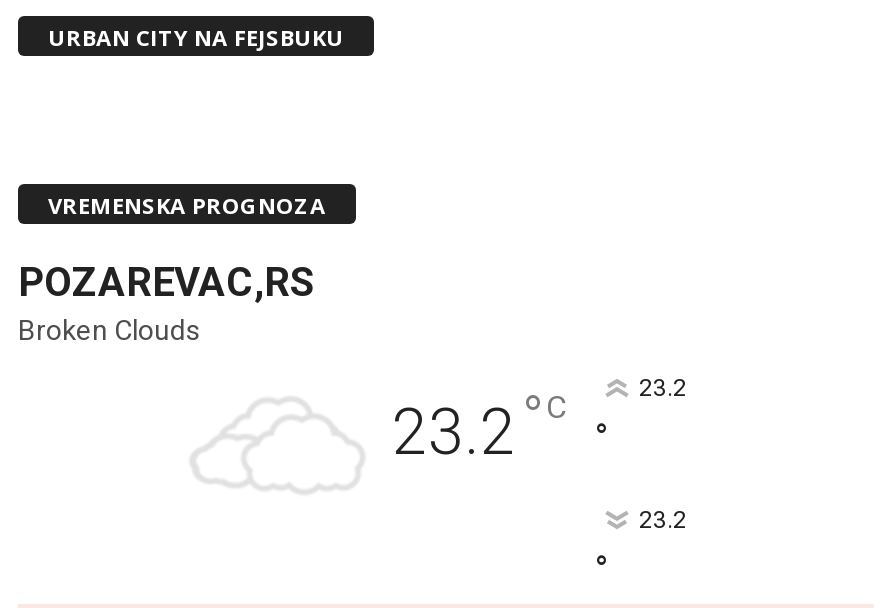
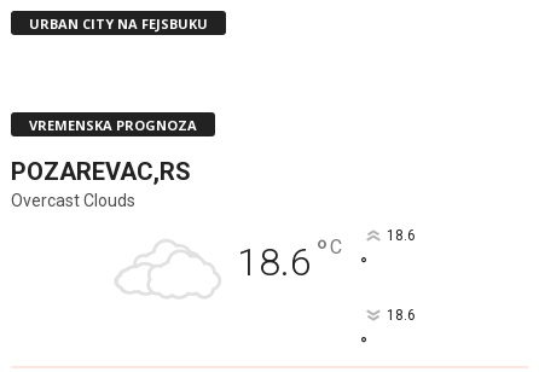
- Broken Clouds
+ Overcast Clouds

- 23.2 ° C
+ 18.6 ° C

- 23.2
+ 18.6

- 23.2
+ 18.6
